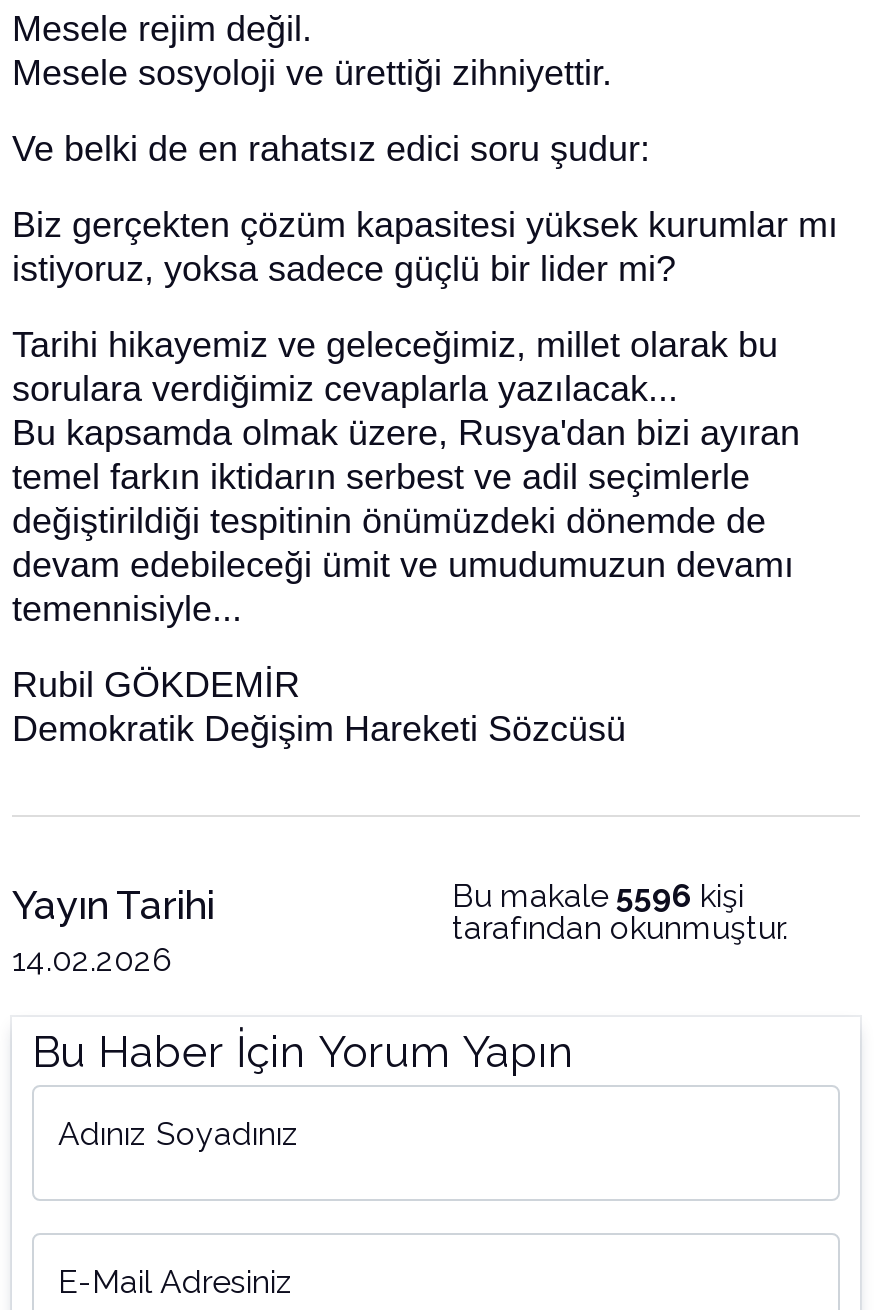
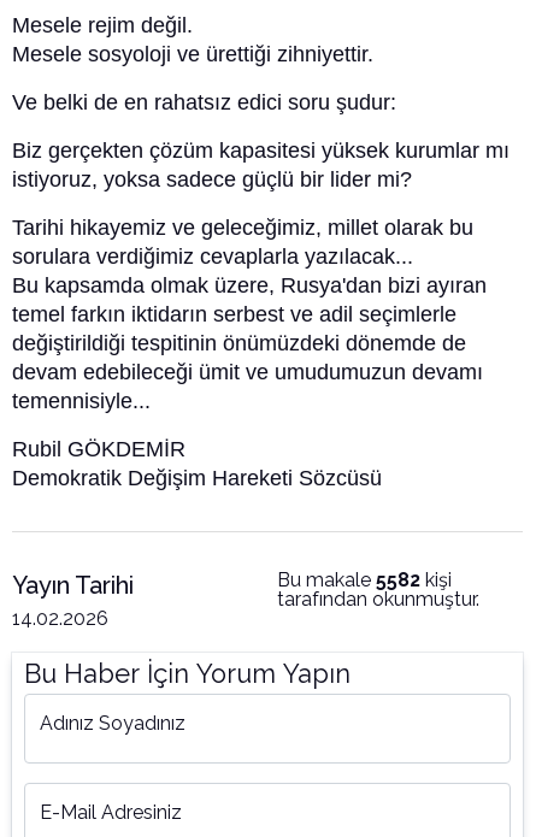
- Bu makale 5596 kişi
+ Bu makale 5582 kişi
